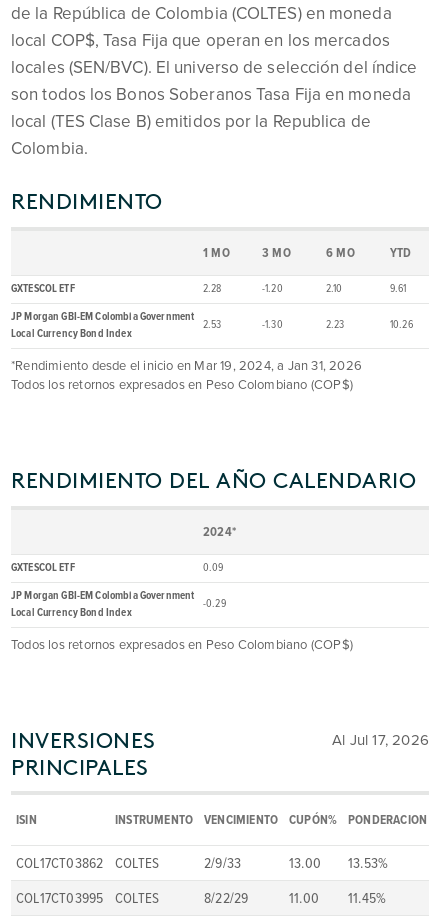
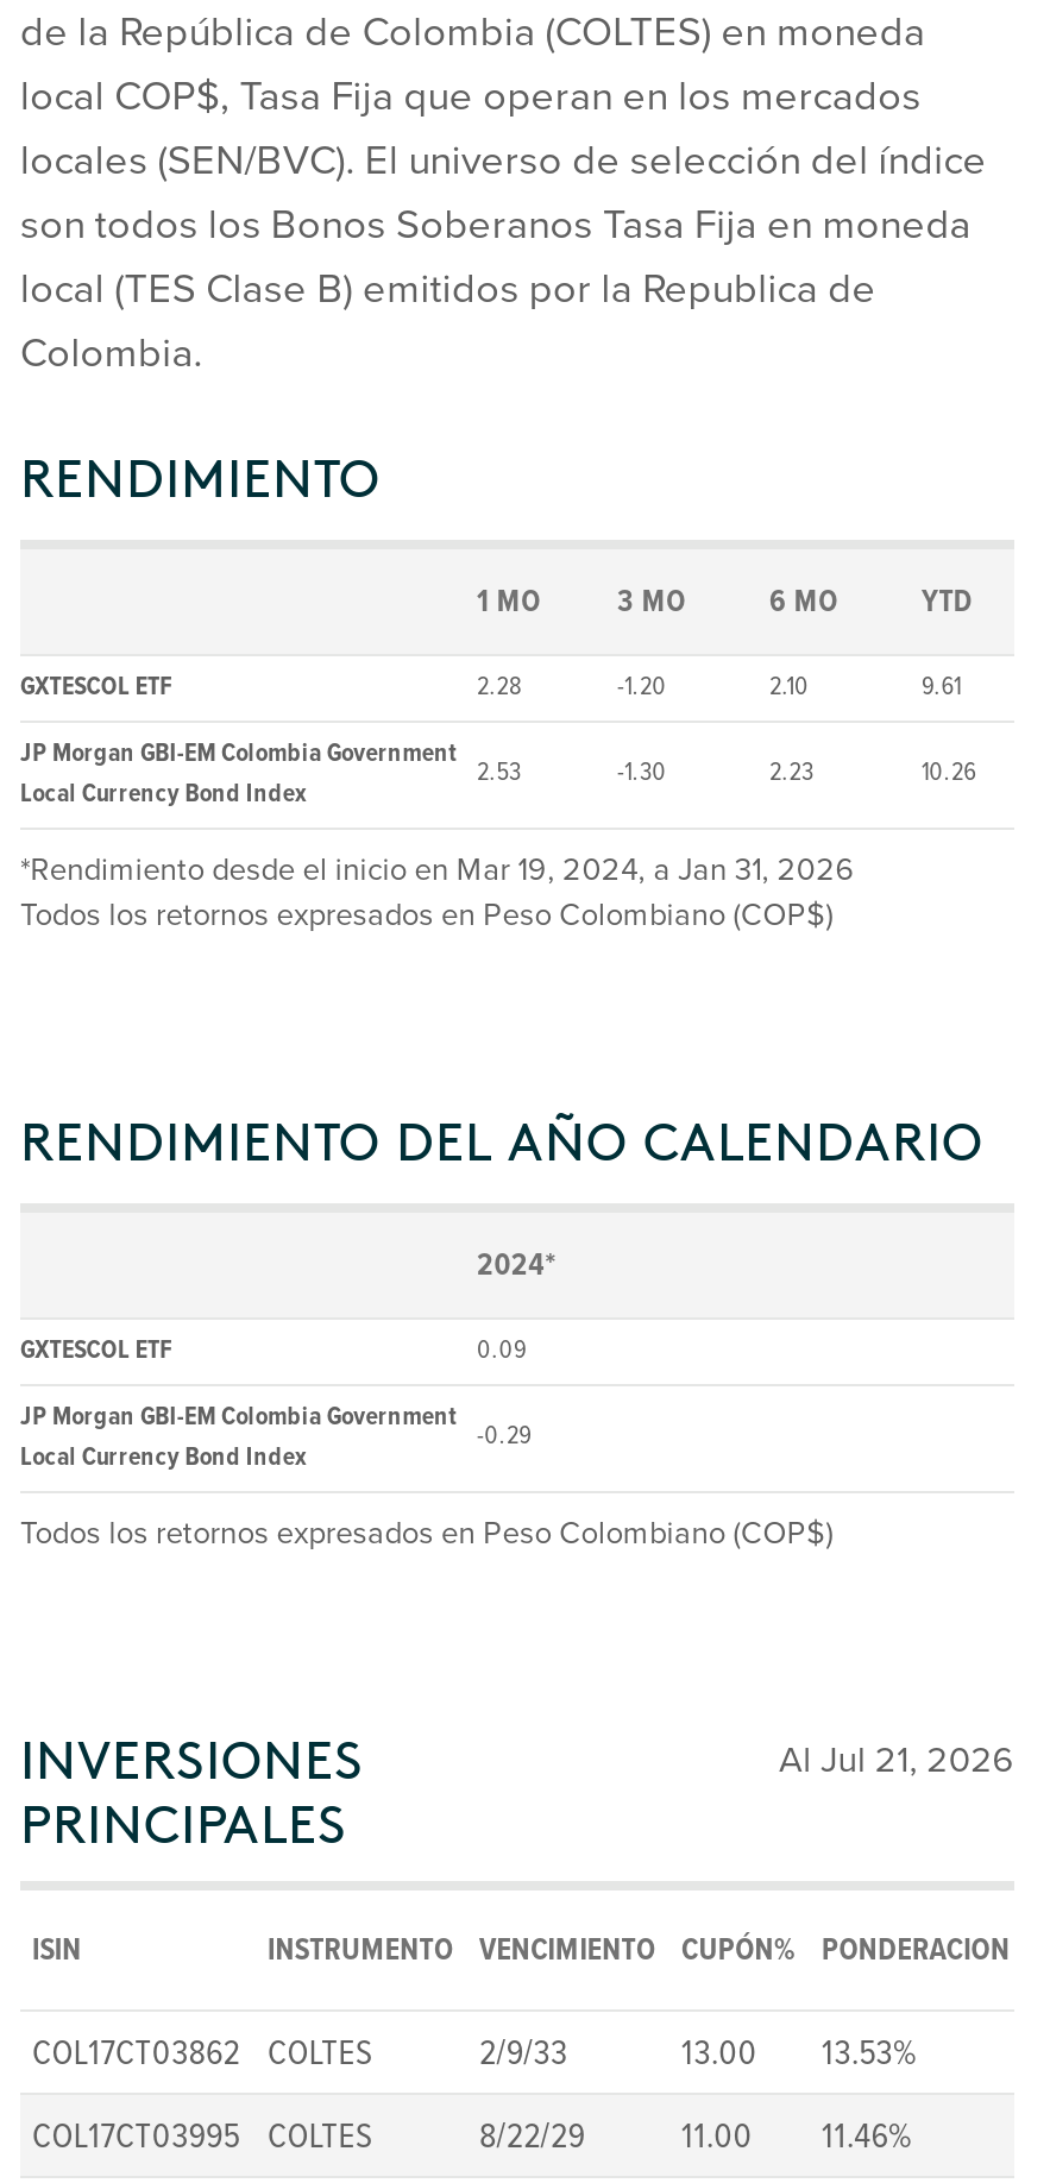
- Al Jul 17, 2026
+ Al Jul 21, 2026

- 11.00 11.45%
+ 11.00 11.46%
